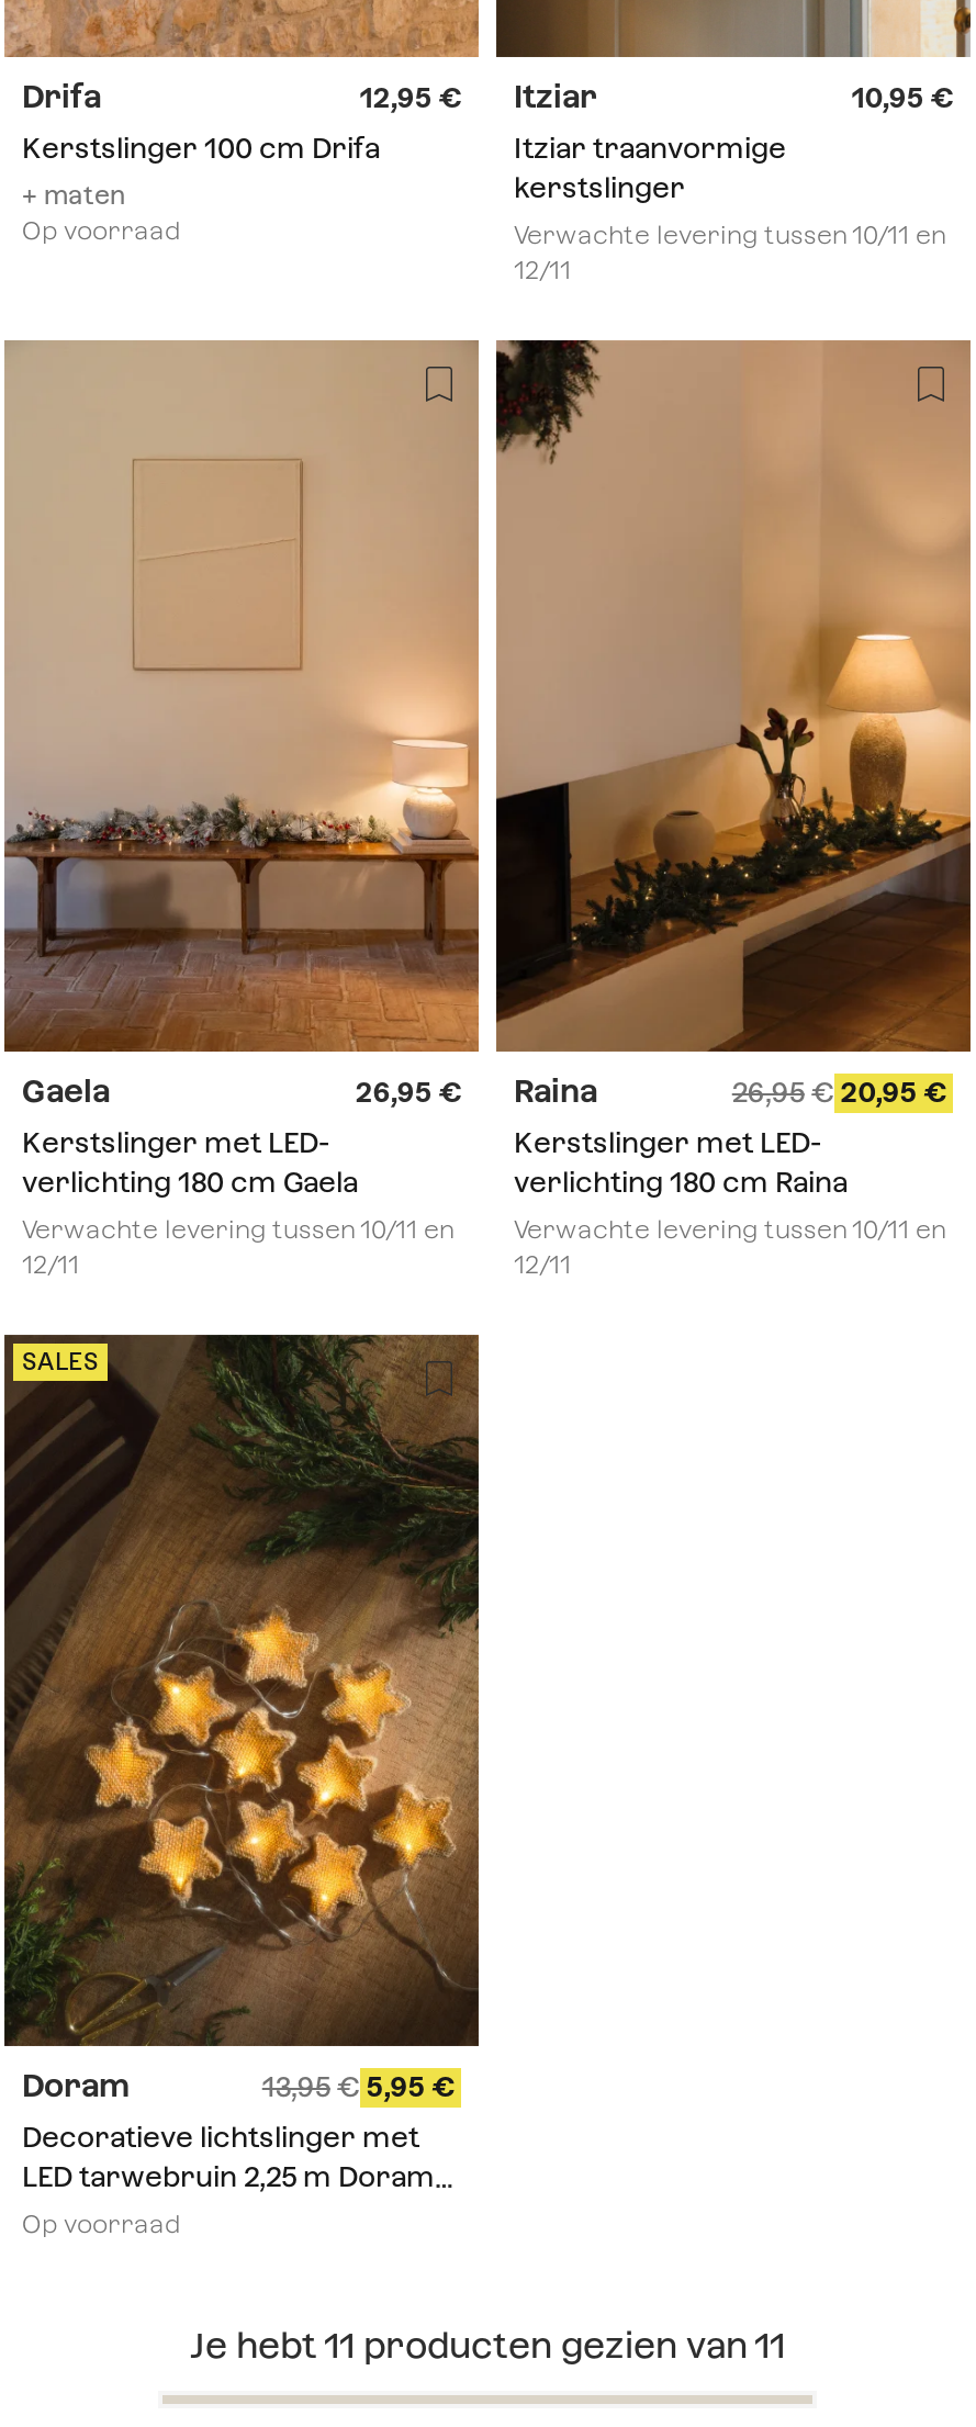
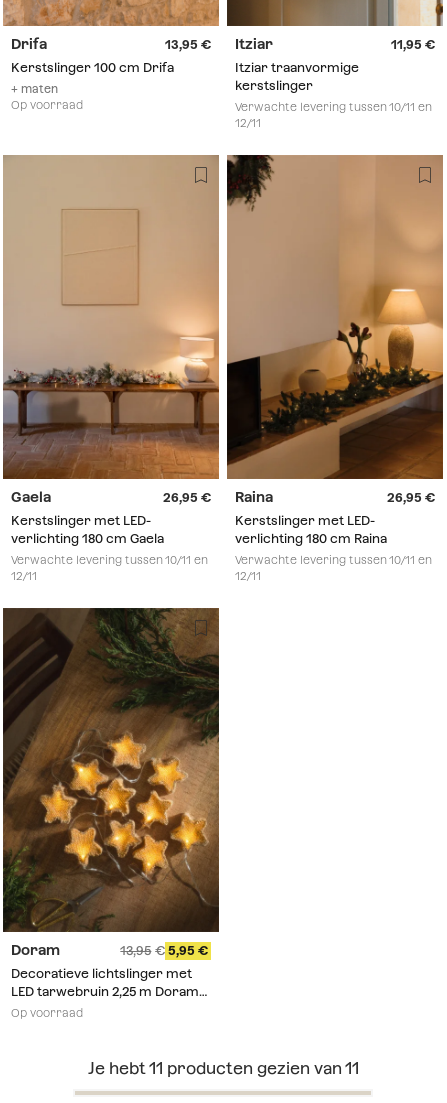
- 12,95
+ 13,95

- 10,95
+ 11,95

- 20,95

- SALES
